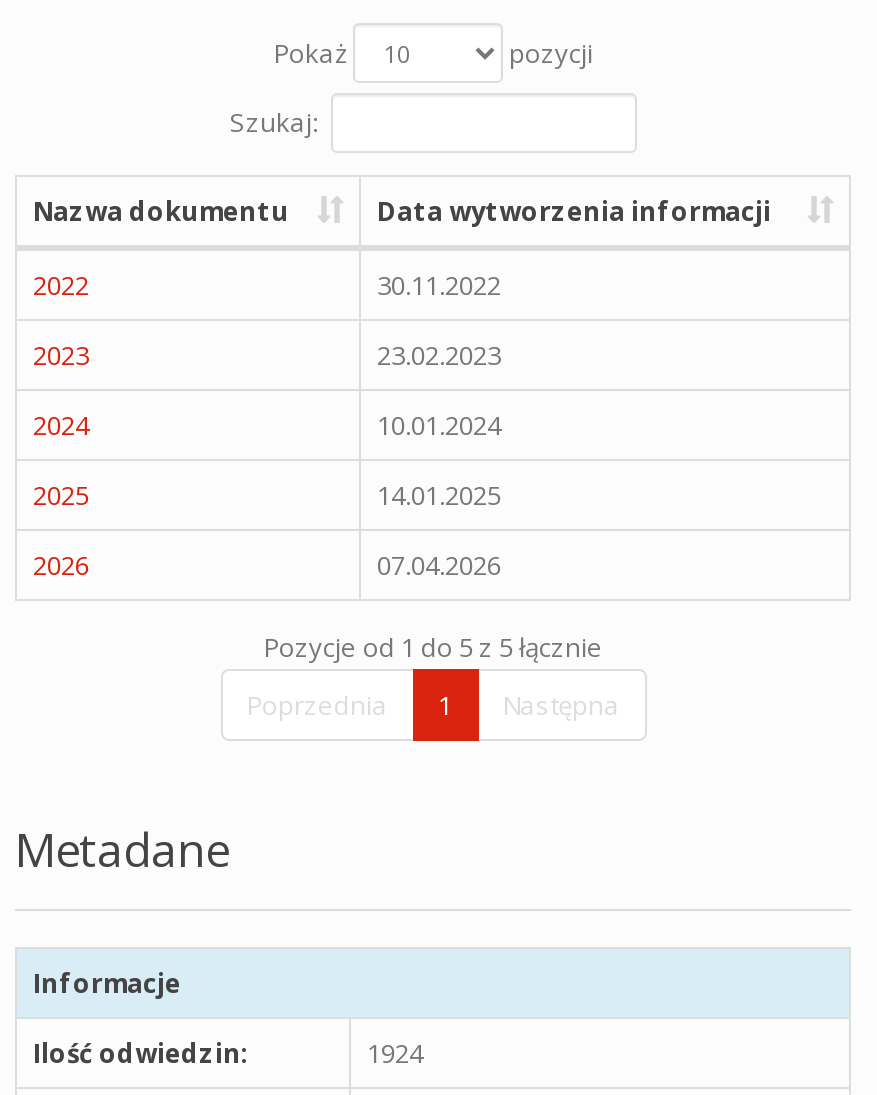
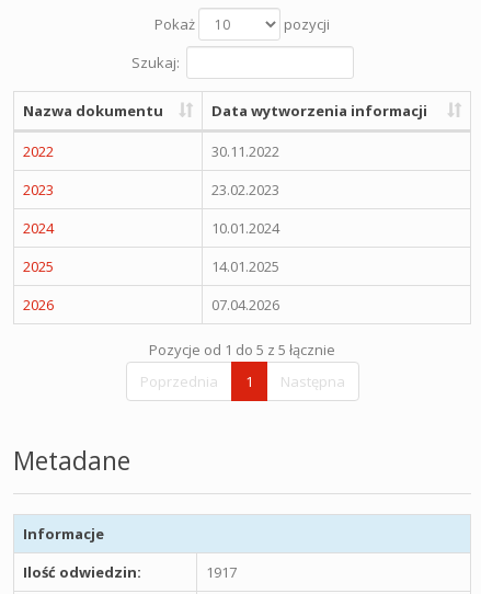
- 1924
+ 1917
